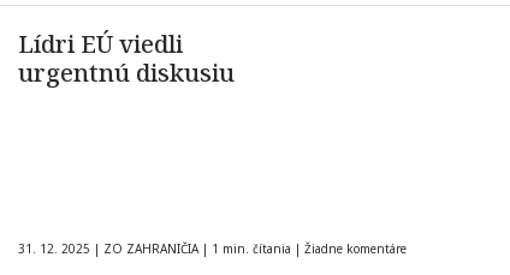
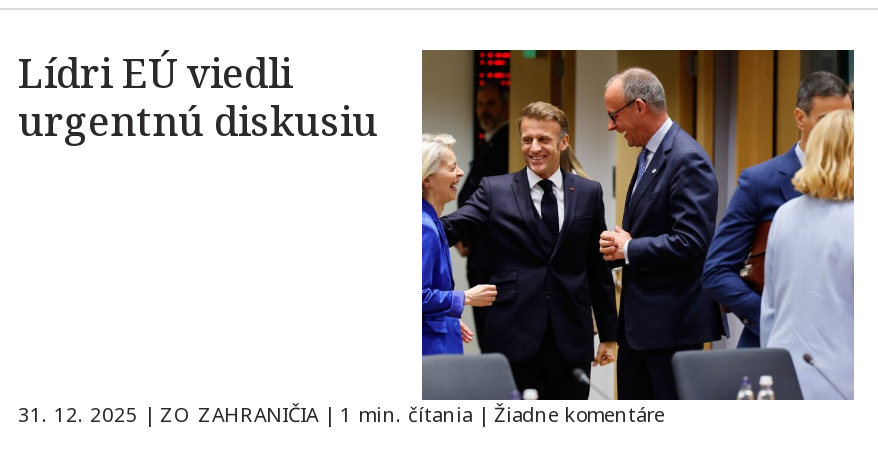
+ [image]
